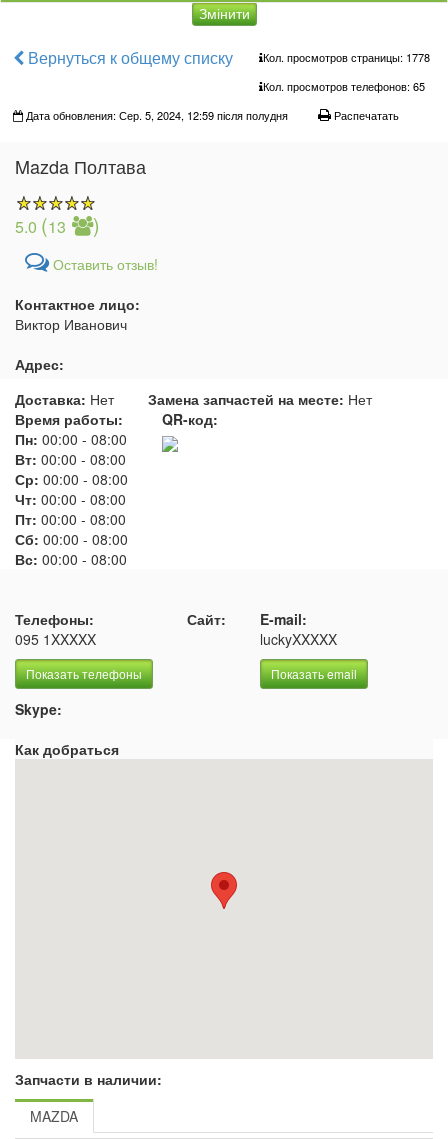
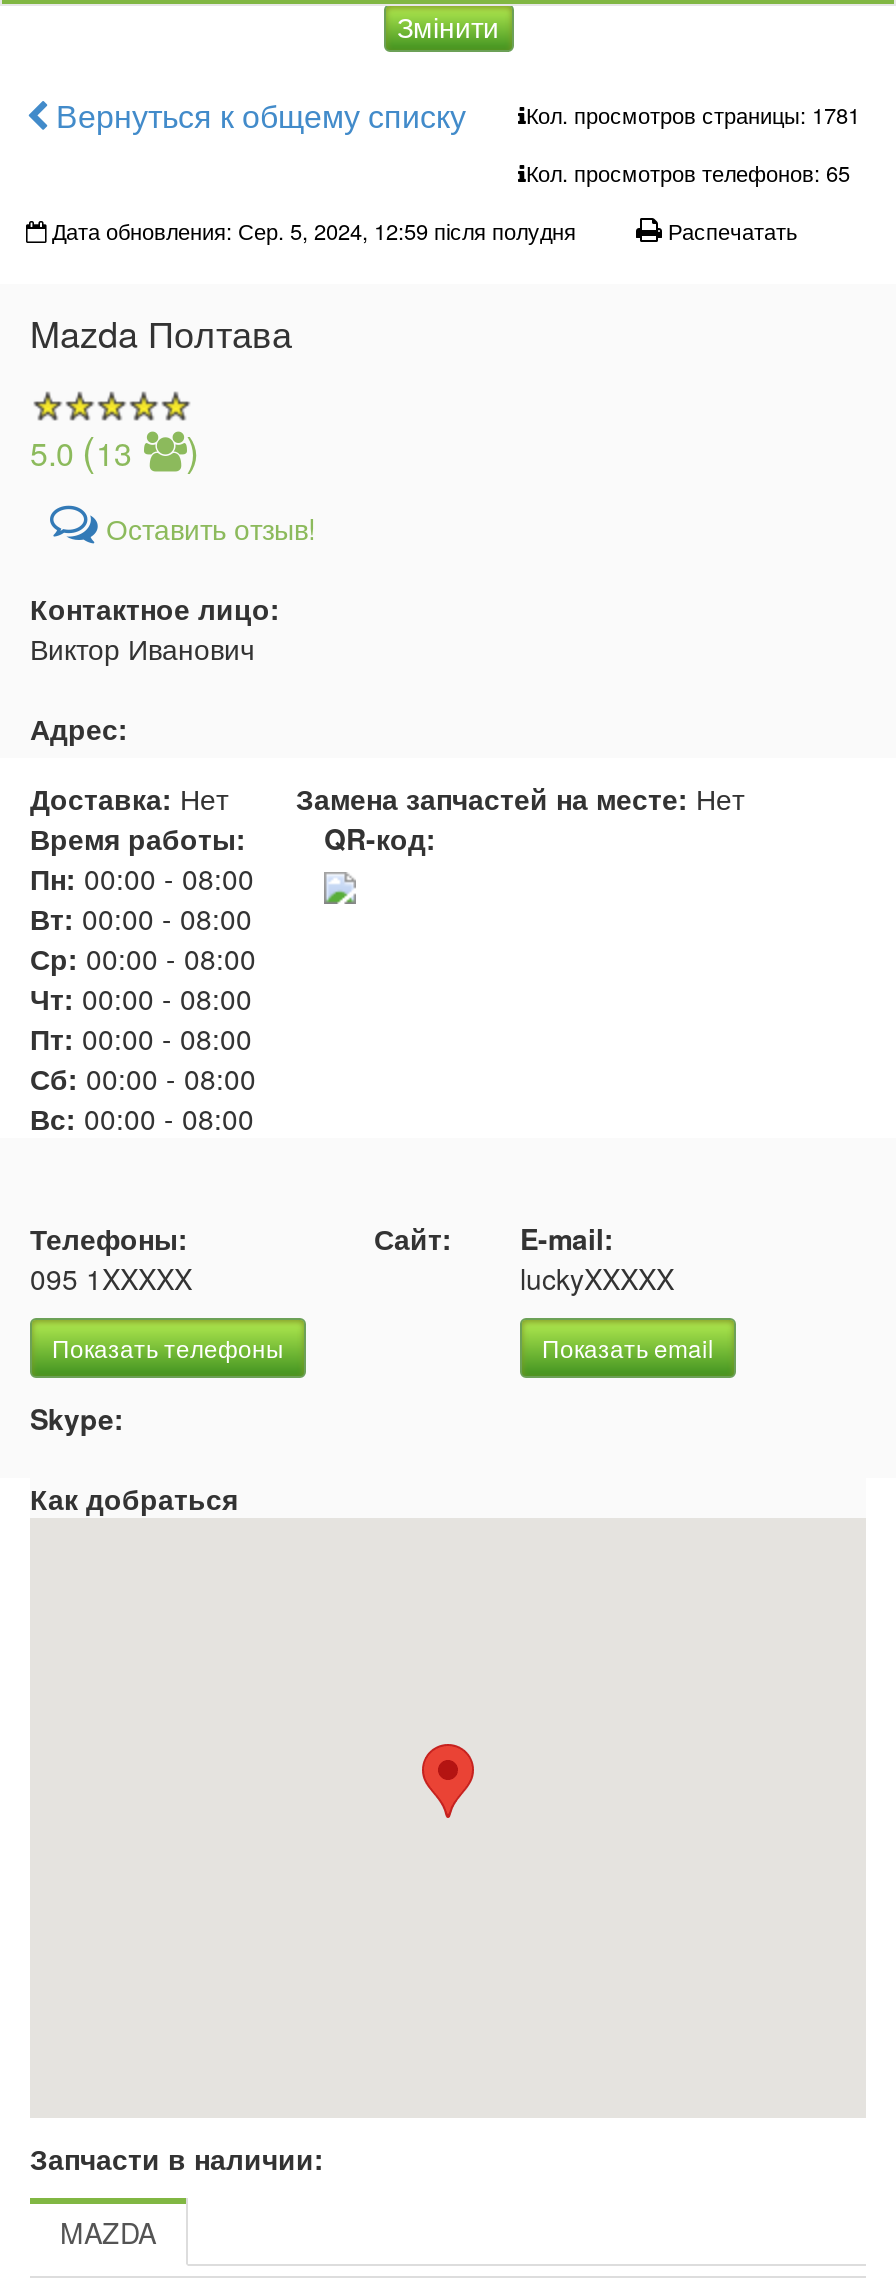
- Кол. просмотров страницы: 1778
+ Кол. просмотров страницы: 1781
